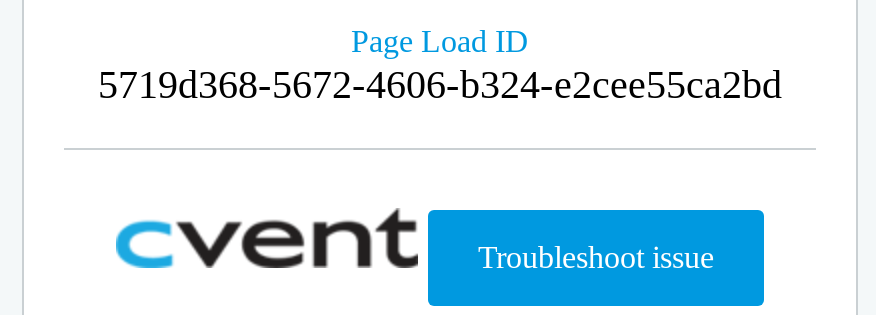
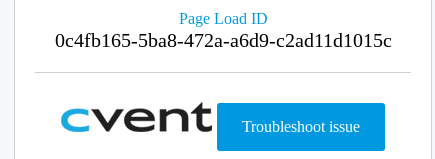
- 5719d368-5672-4606-b324-e2cee55ca2bd
+ 0c4fb165-5ba8-472a-a6d9-c2ad11d1015c
